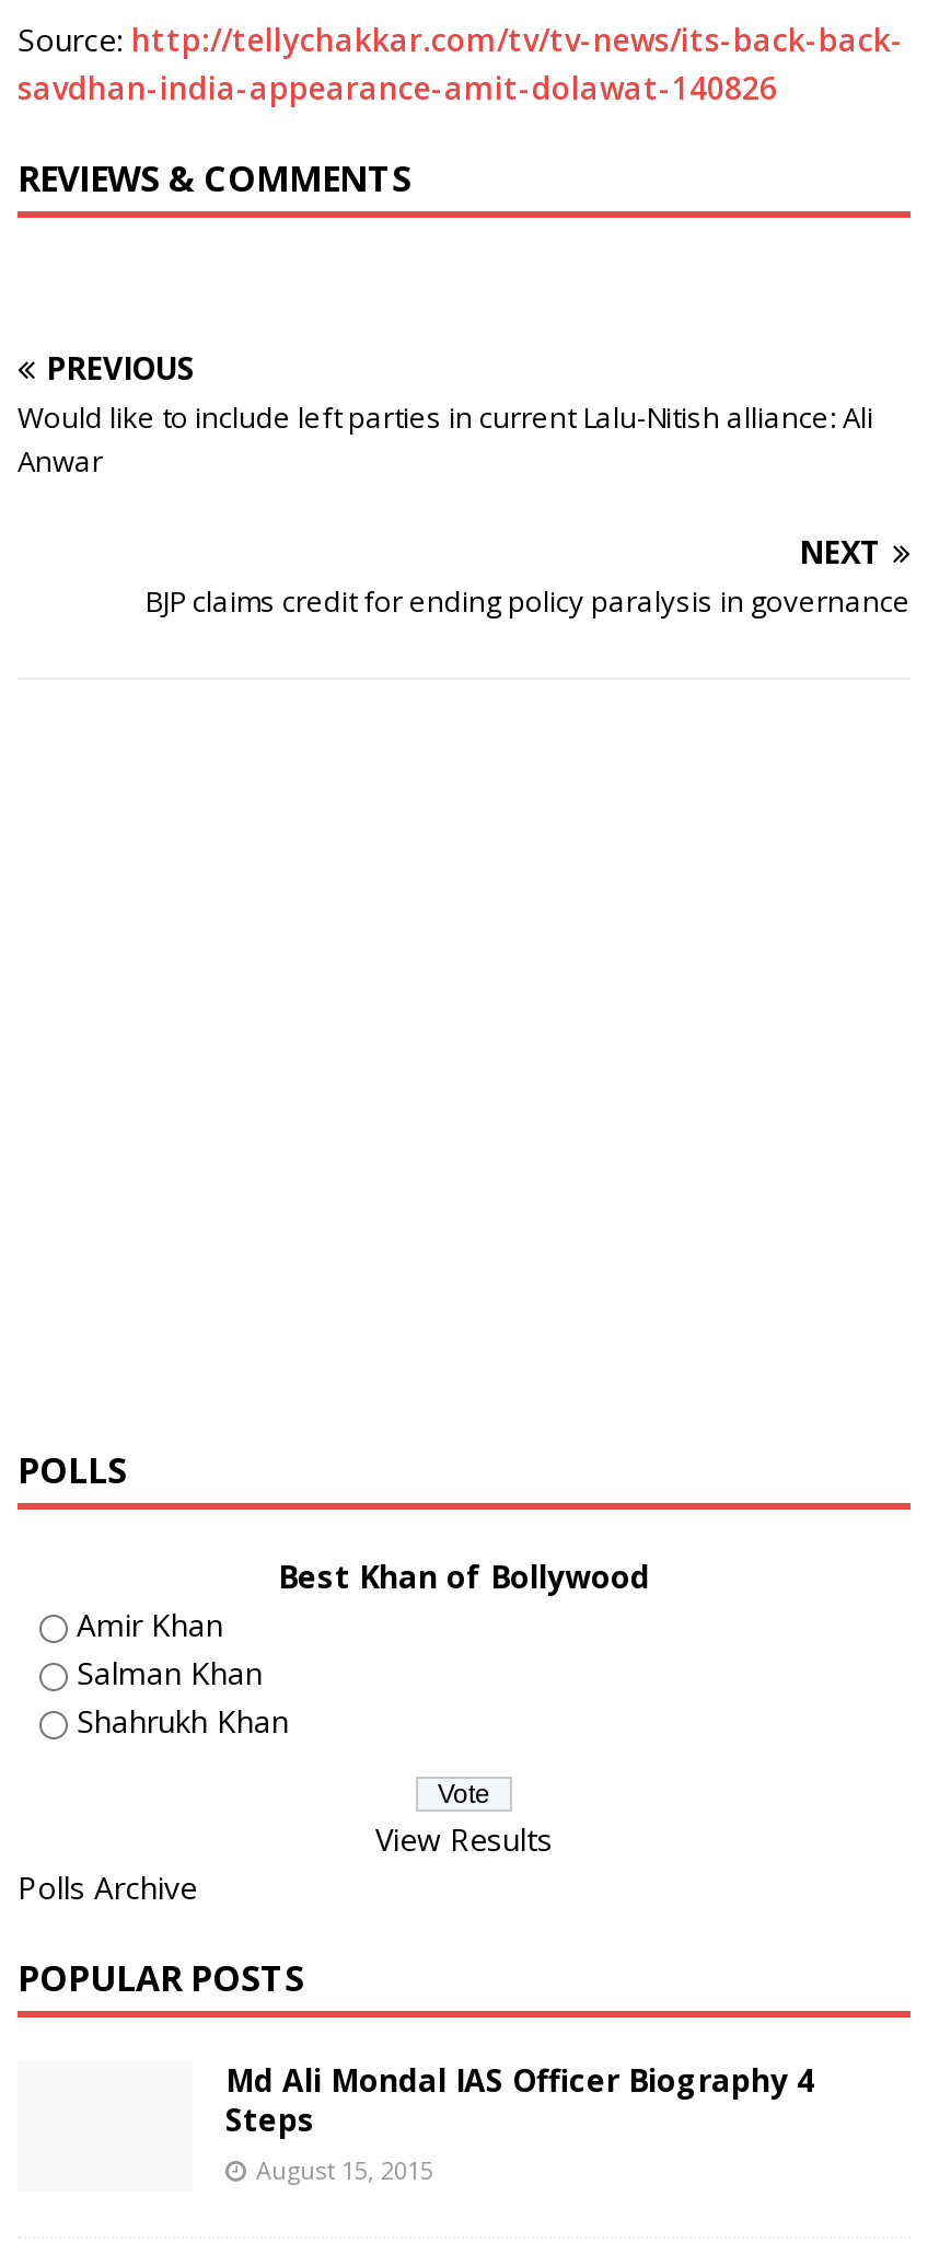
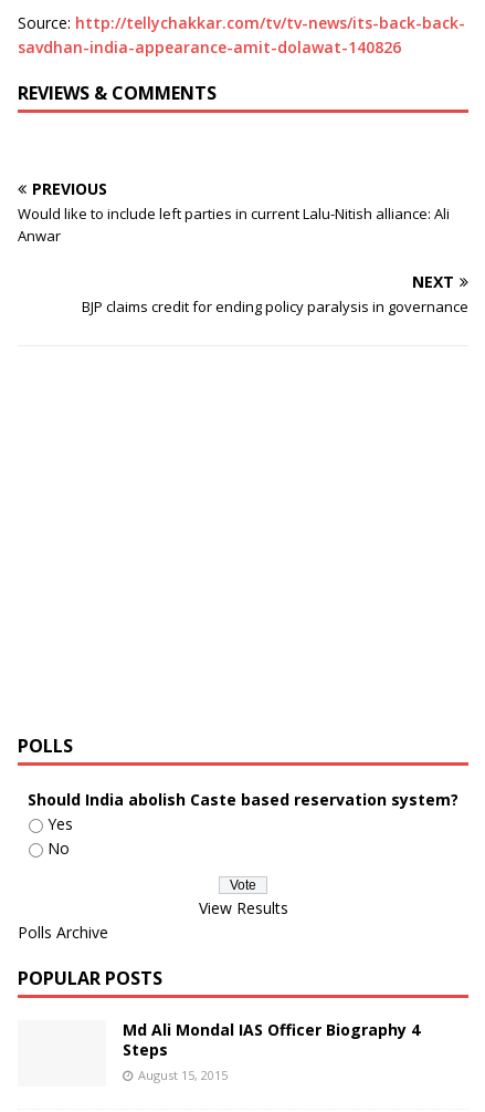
- Best Khan of Bollywood
- Amir Khan
- Salman Khan
- Shahrukh Khan
+ Should India abolish Caste based reservation system?
+ Yes
+ No
